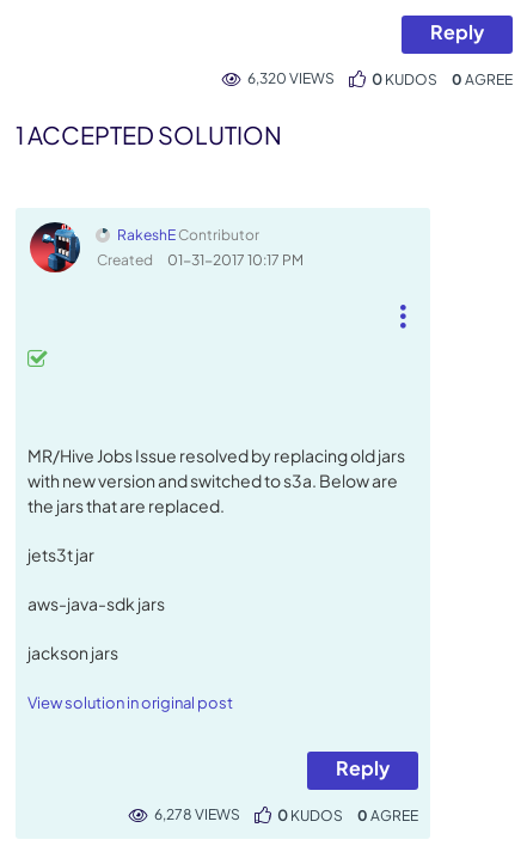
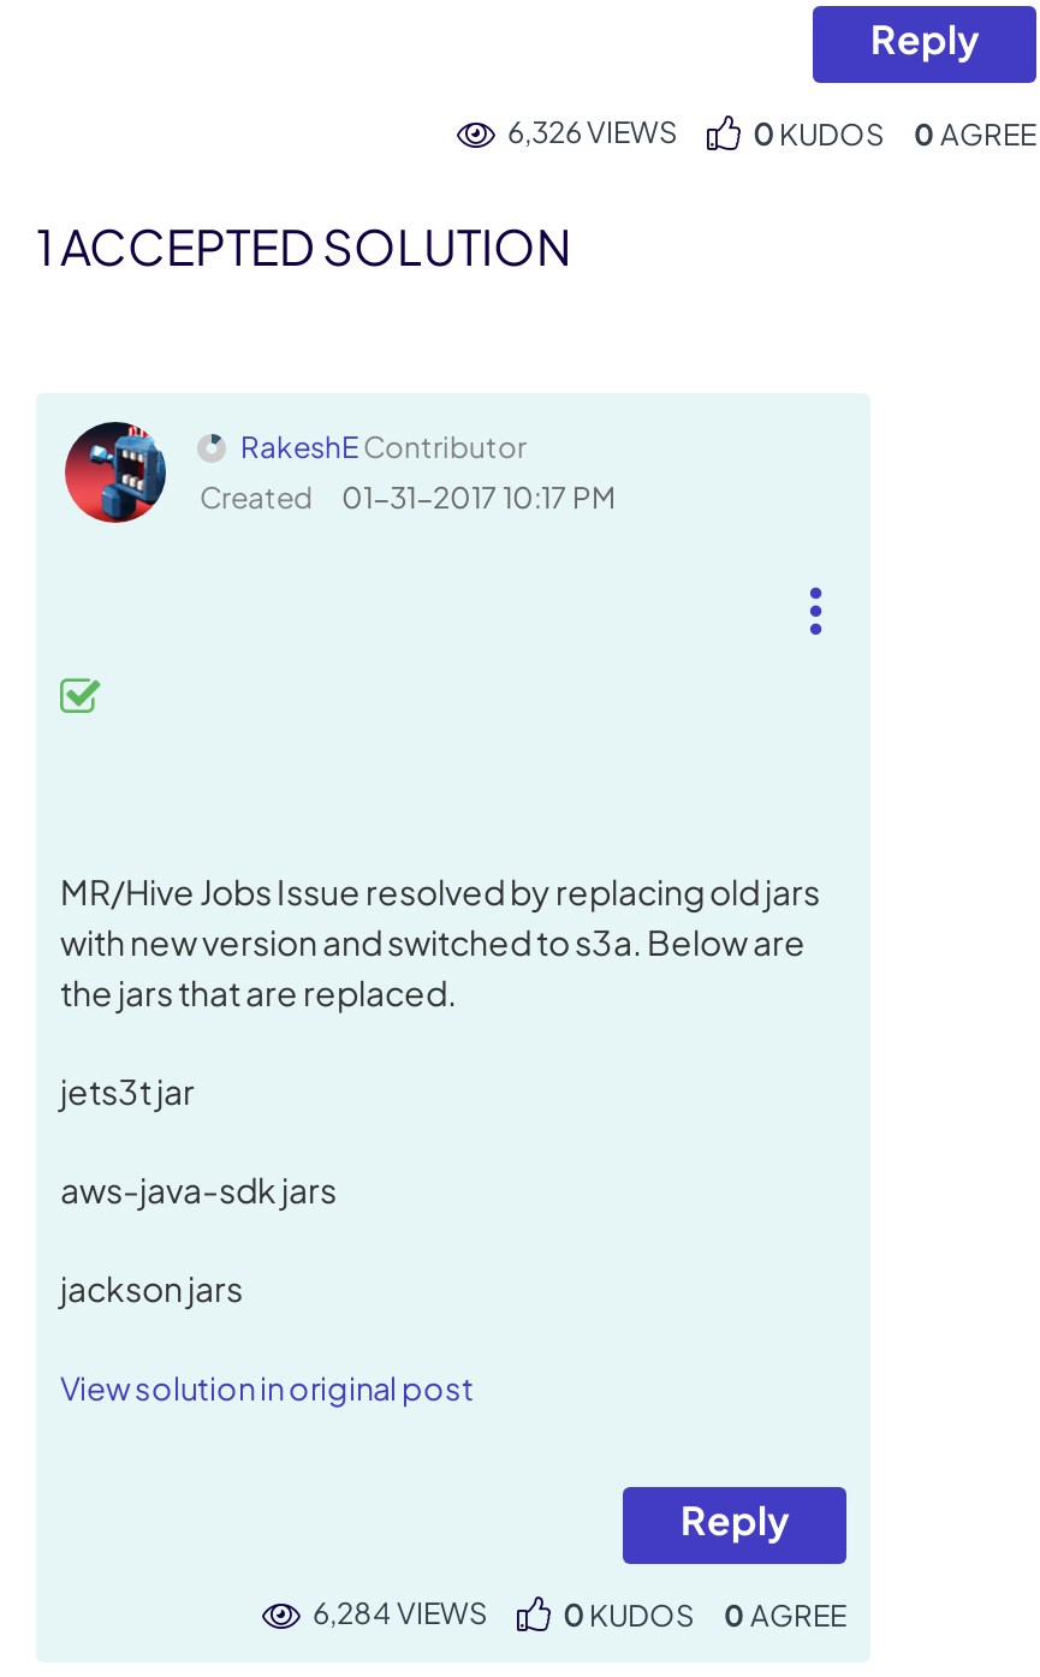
- 6,320 VIEWS
+ 6,326 VIEWS

- 6,278 VIEWS
+ 6,284 VIEWS
